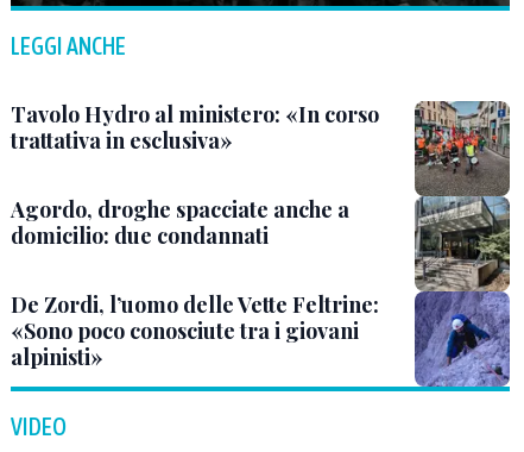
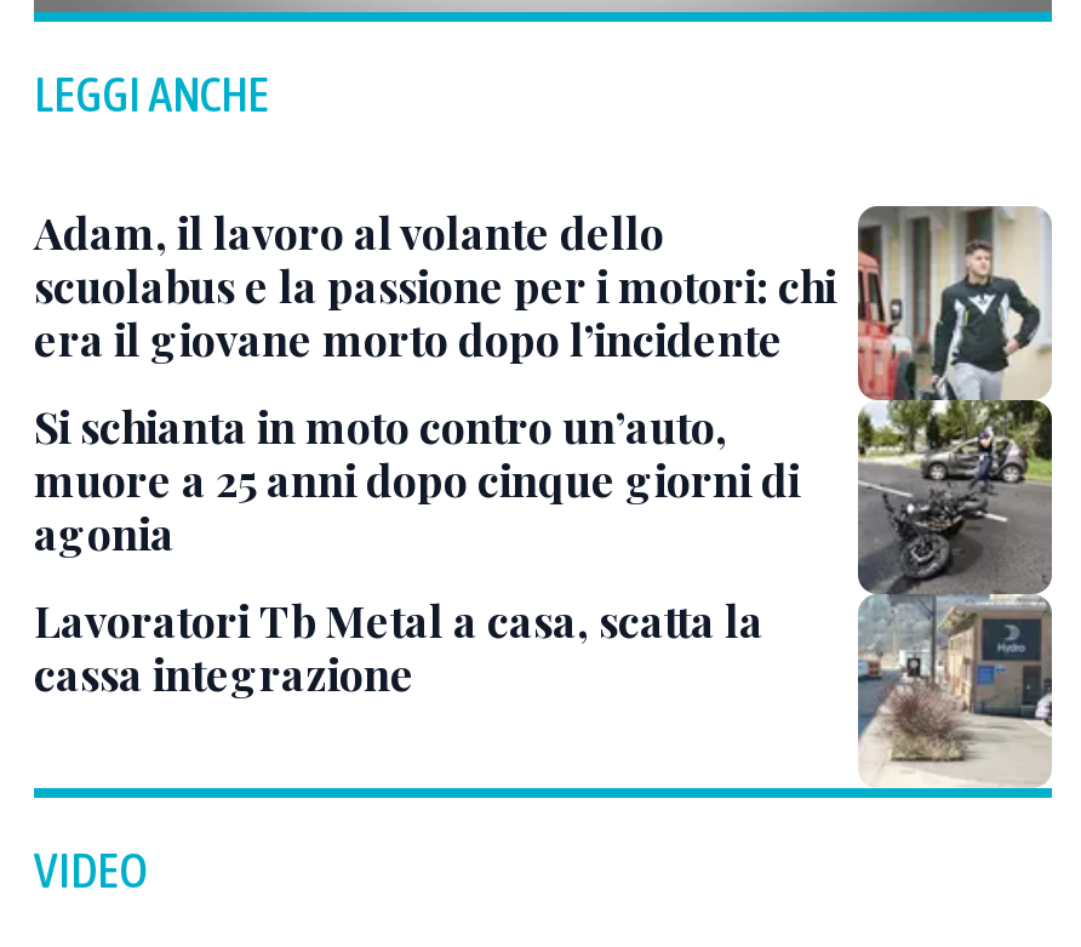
- [image]
- Tavolo Hydro al ministero: «In corso
- trattativa in esclusiva»
+ [image]
+ Adam, il lavoro al volante dello
+ scuolabus e la passione per i motori: chi
+ era il giovane morto dopo l’incidente

- Agordo, droghe spacciate anche a
- domicilio: due condannati
+ Si schianta in moto contro un’auto,
+ muore a 25 anni dopo cinque giorni di
+ agonia

- De Zordi, l’uomo delle Vette Feltrine:
- «Sono poco conosciute tra i giovani
- alpinisti»
+ Lavoratori Tb Metal a casa, scatta la
+ cassa integrazione
